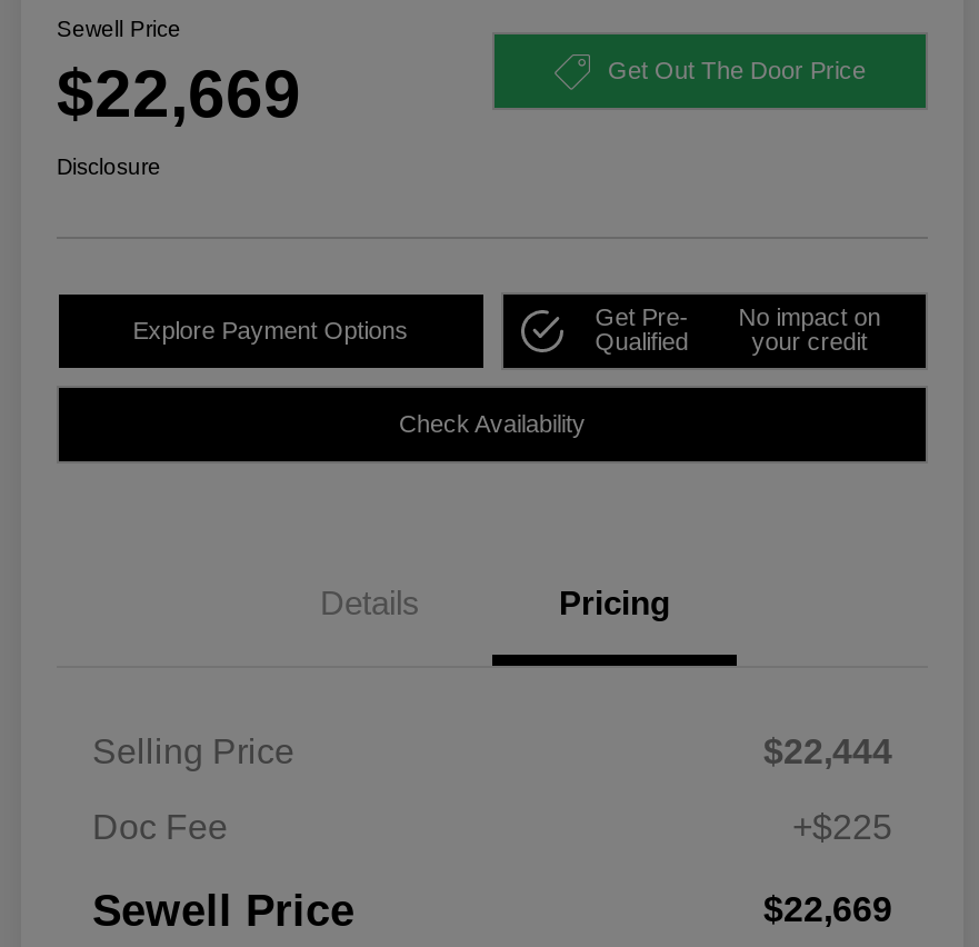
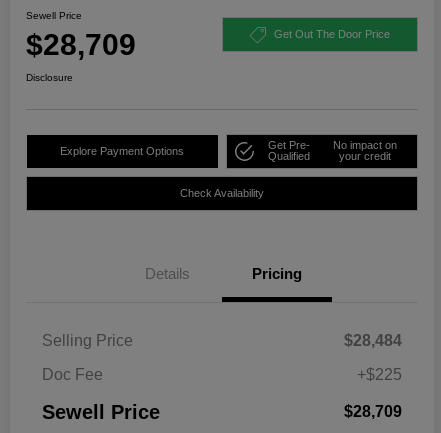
- $22,669
+ $28,709

- $22,444
+ $28,484

- $22,669
+ $28,709
